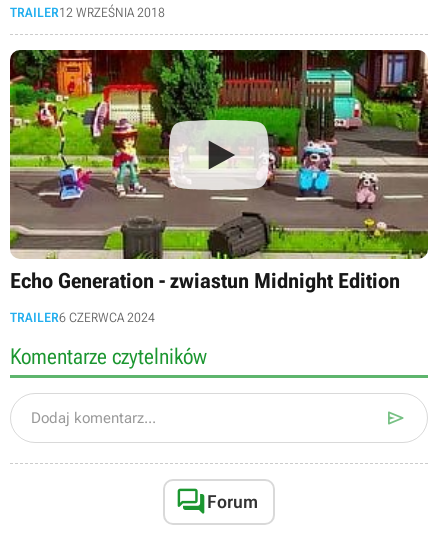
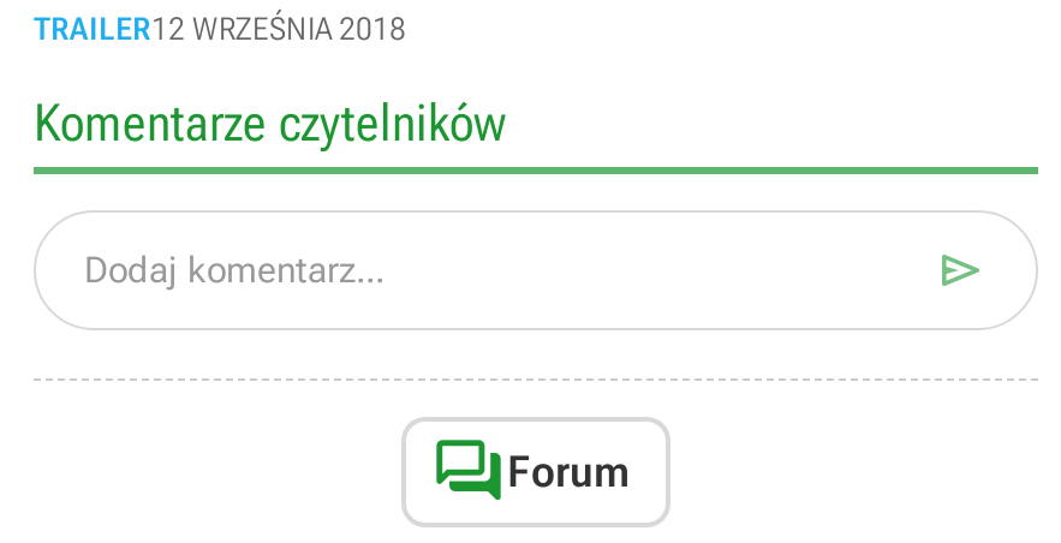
- [image]
- Echo Generation - zwiastun Midnight Edition
- TRAILER6 CZERWCA 2024
